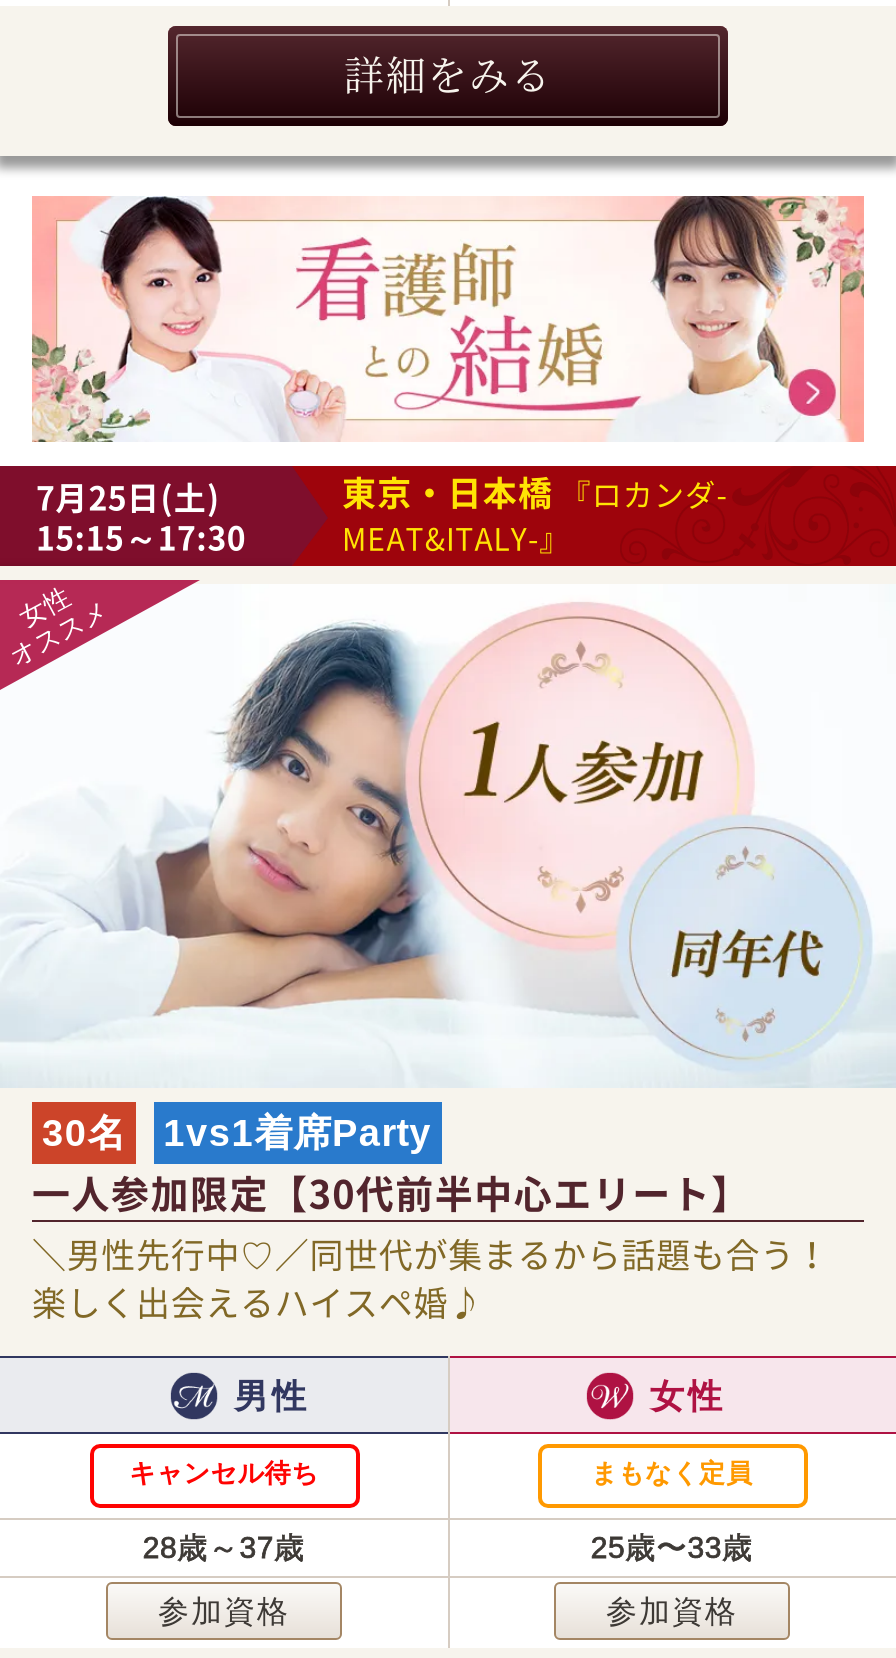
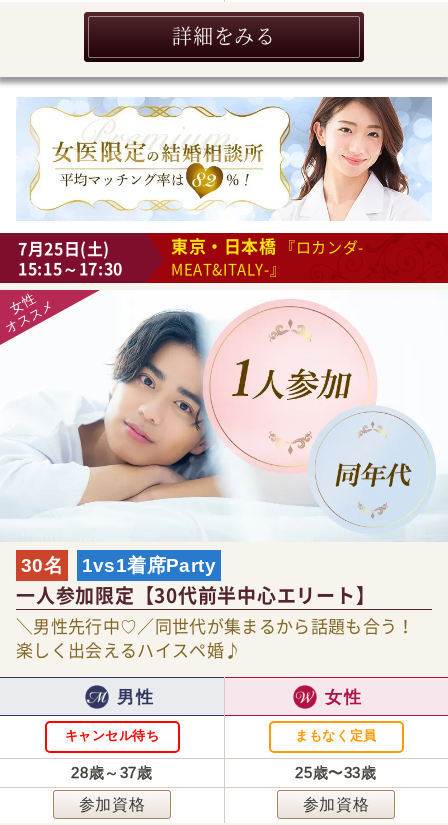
- [image]
+ [image]
